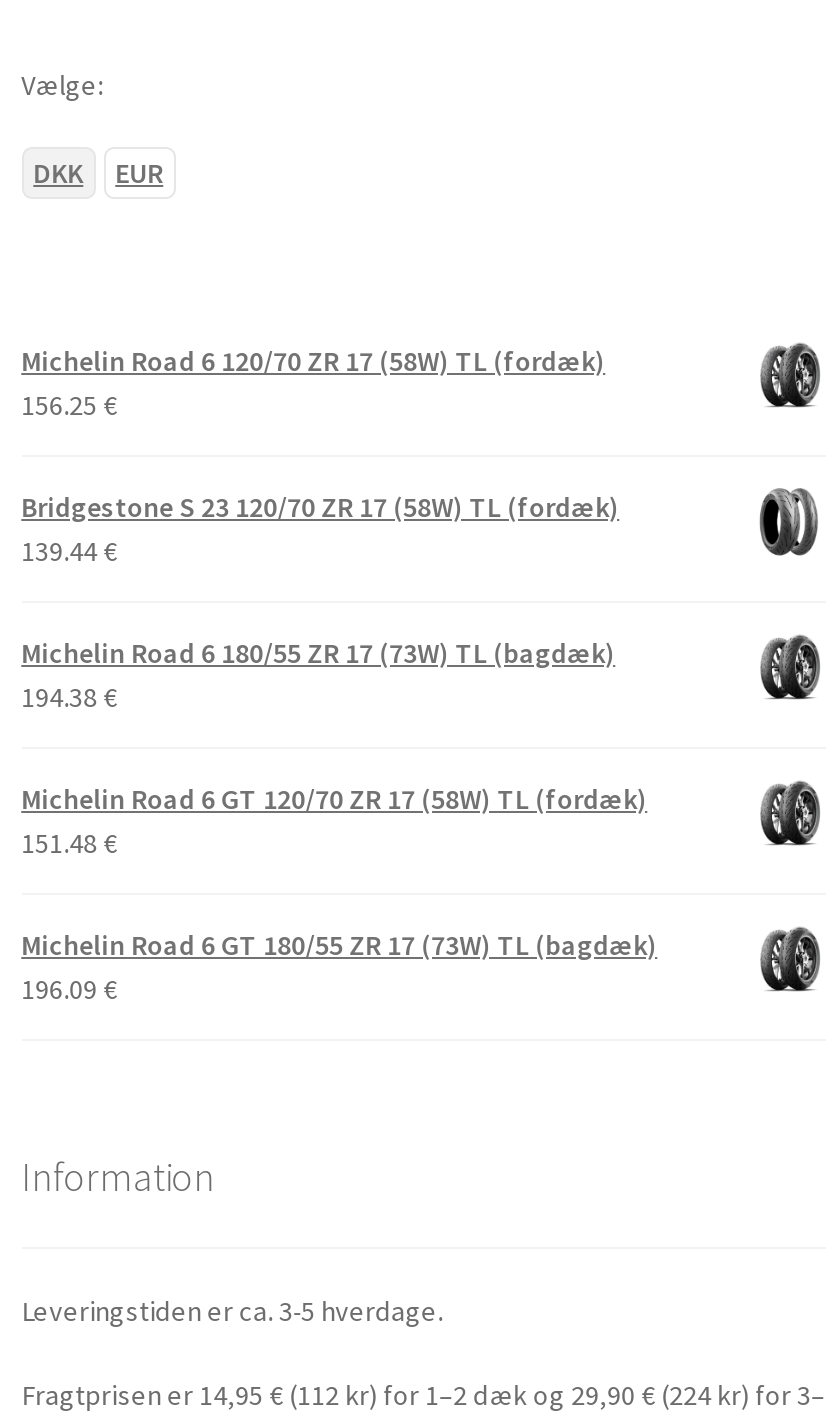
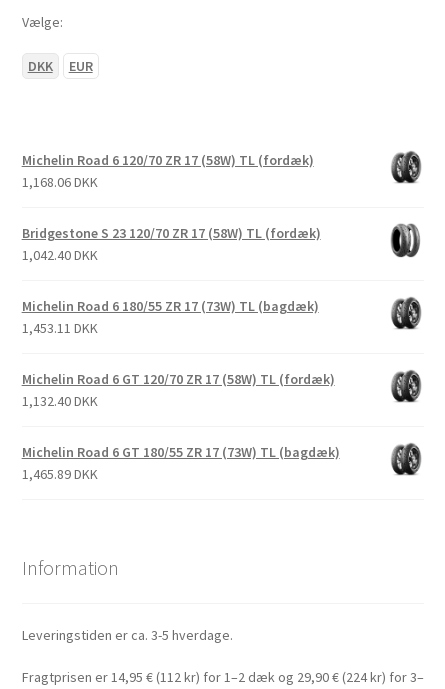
- 156.25 €
+ 1,168.06 DKK

- 139.44 €
+ 1,042.40 DKK

- 194.38 €
+ 1,453.11 DKK

- 151.48 €
+ 1,132.40 DKK

- 196.09 €
+ 1,465.89 DKK
